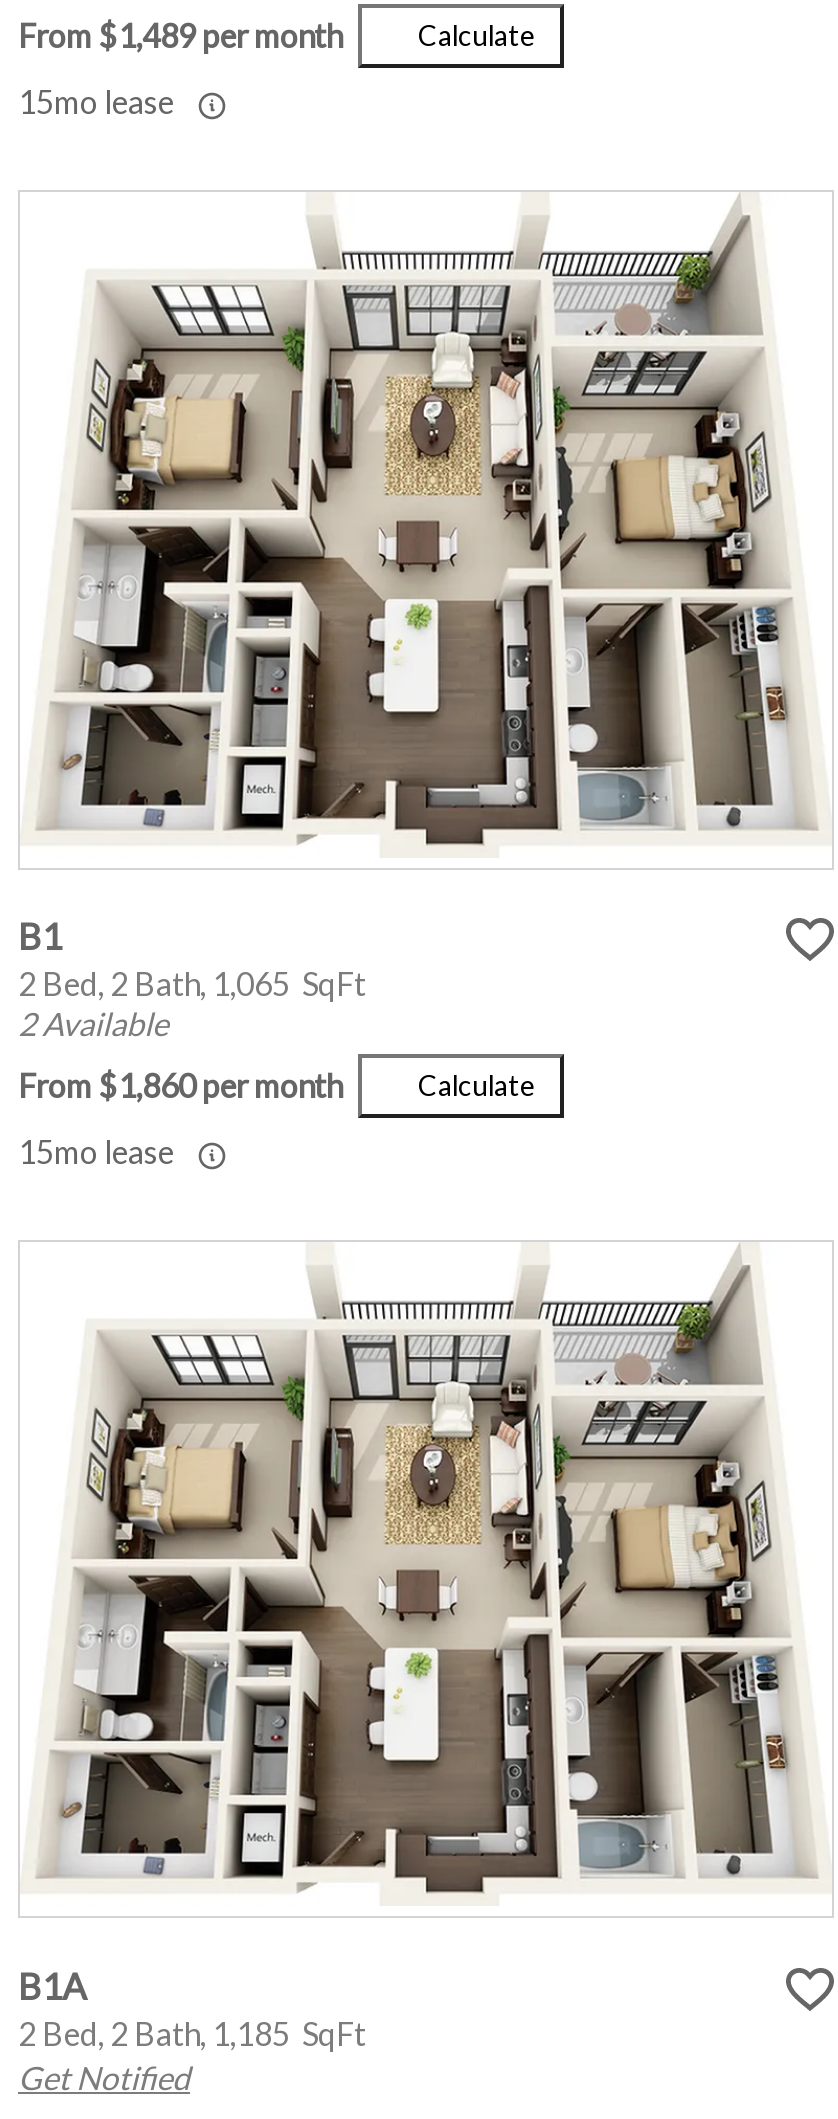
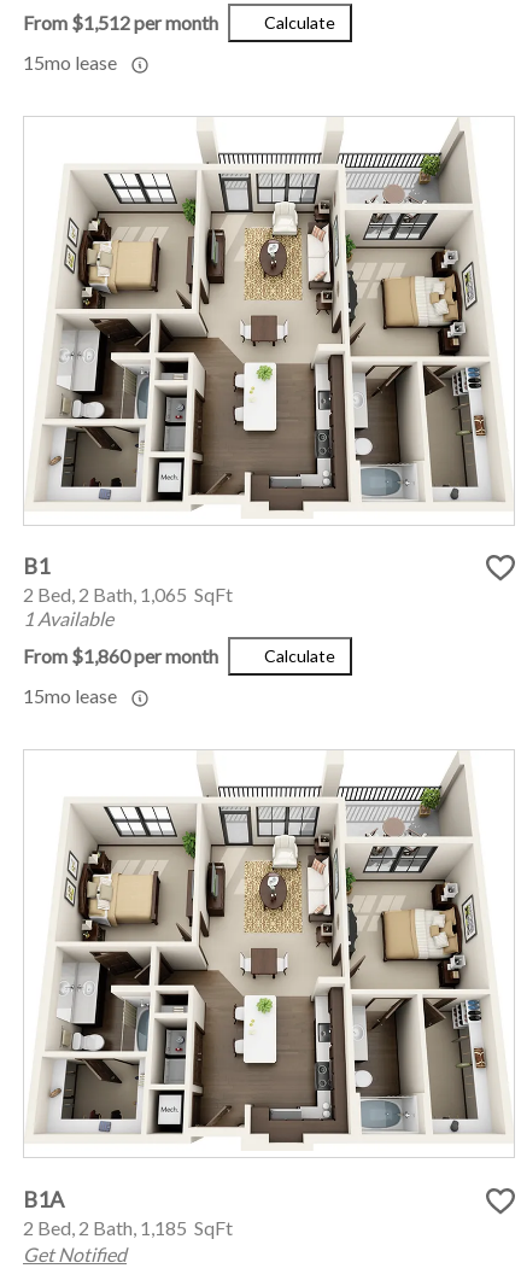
- From $1,489 per month
+ From $1,512 per month

- 2 Available
+ 1 Available
